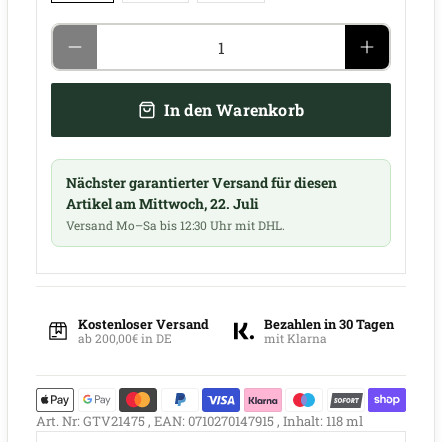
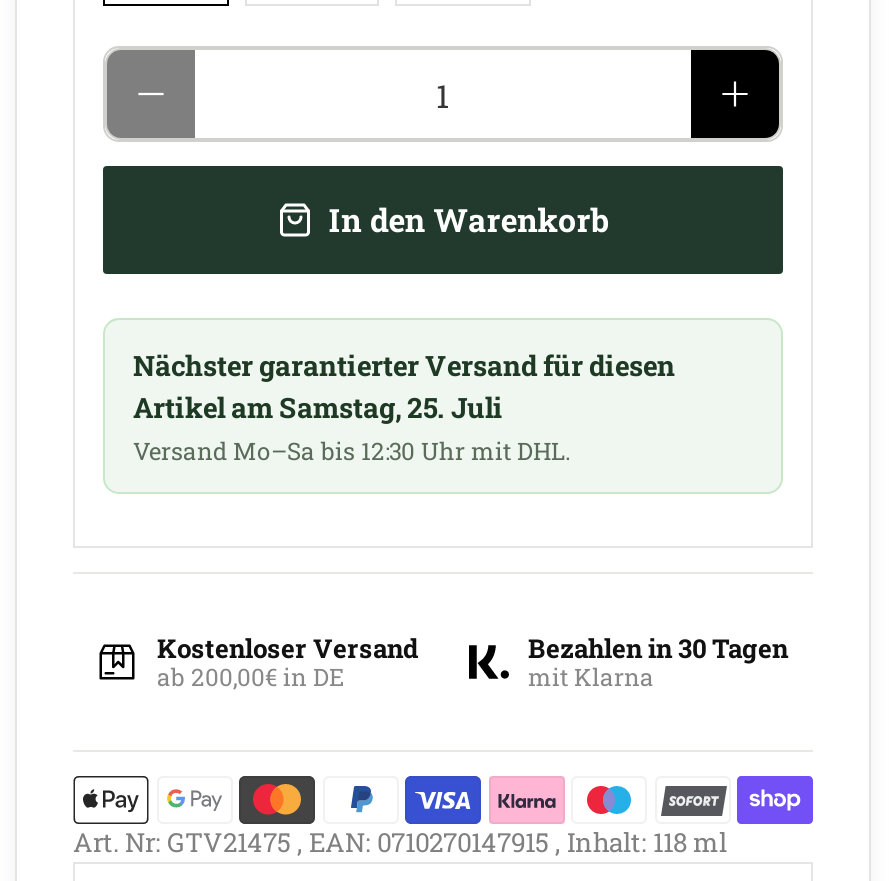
- Artikel am Mittwoch, 22. Juli
+ Artikel am Samstag, 25. Juli
